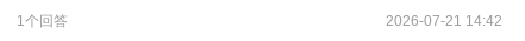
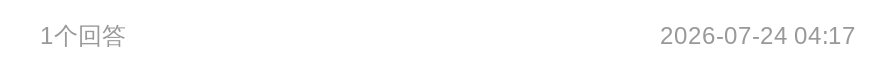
- 2026-07-21 14:42
+ 2026-07-24 04:17
